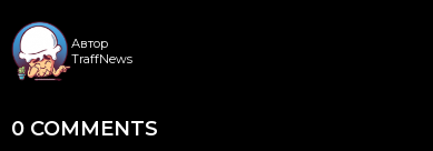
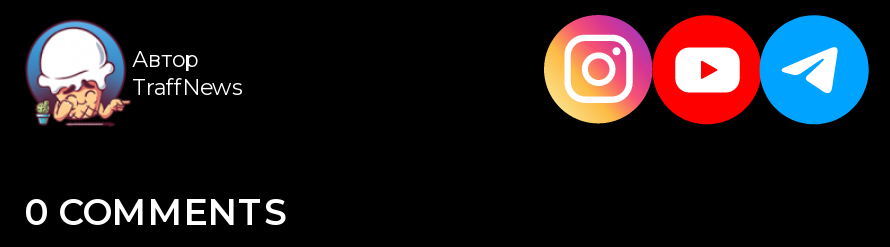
+ [image]
